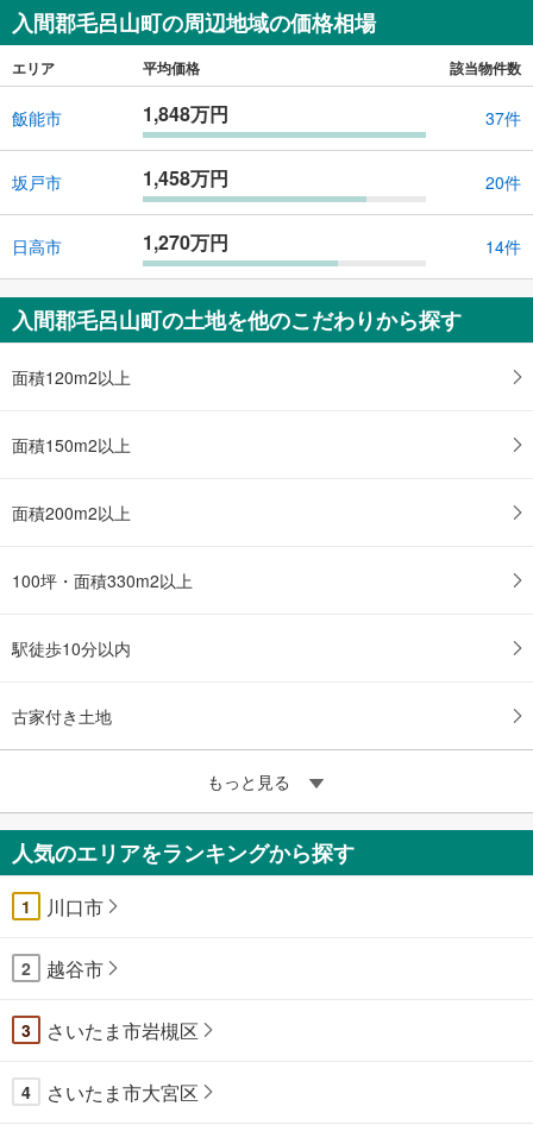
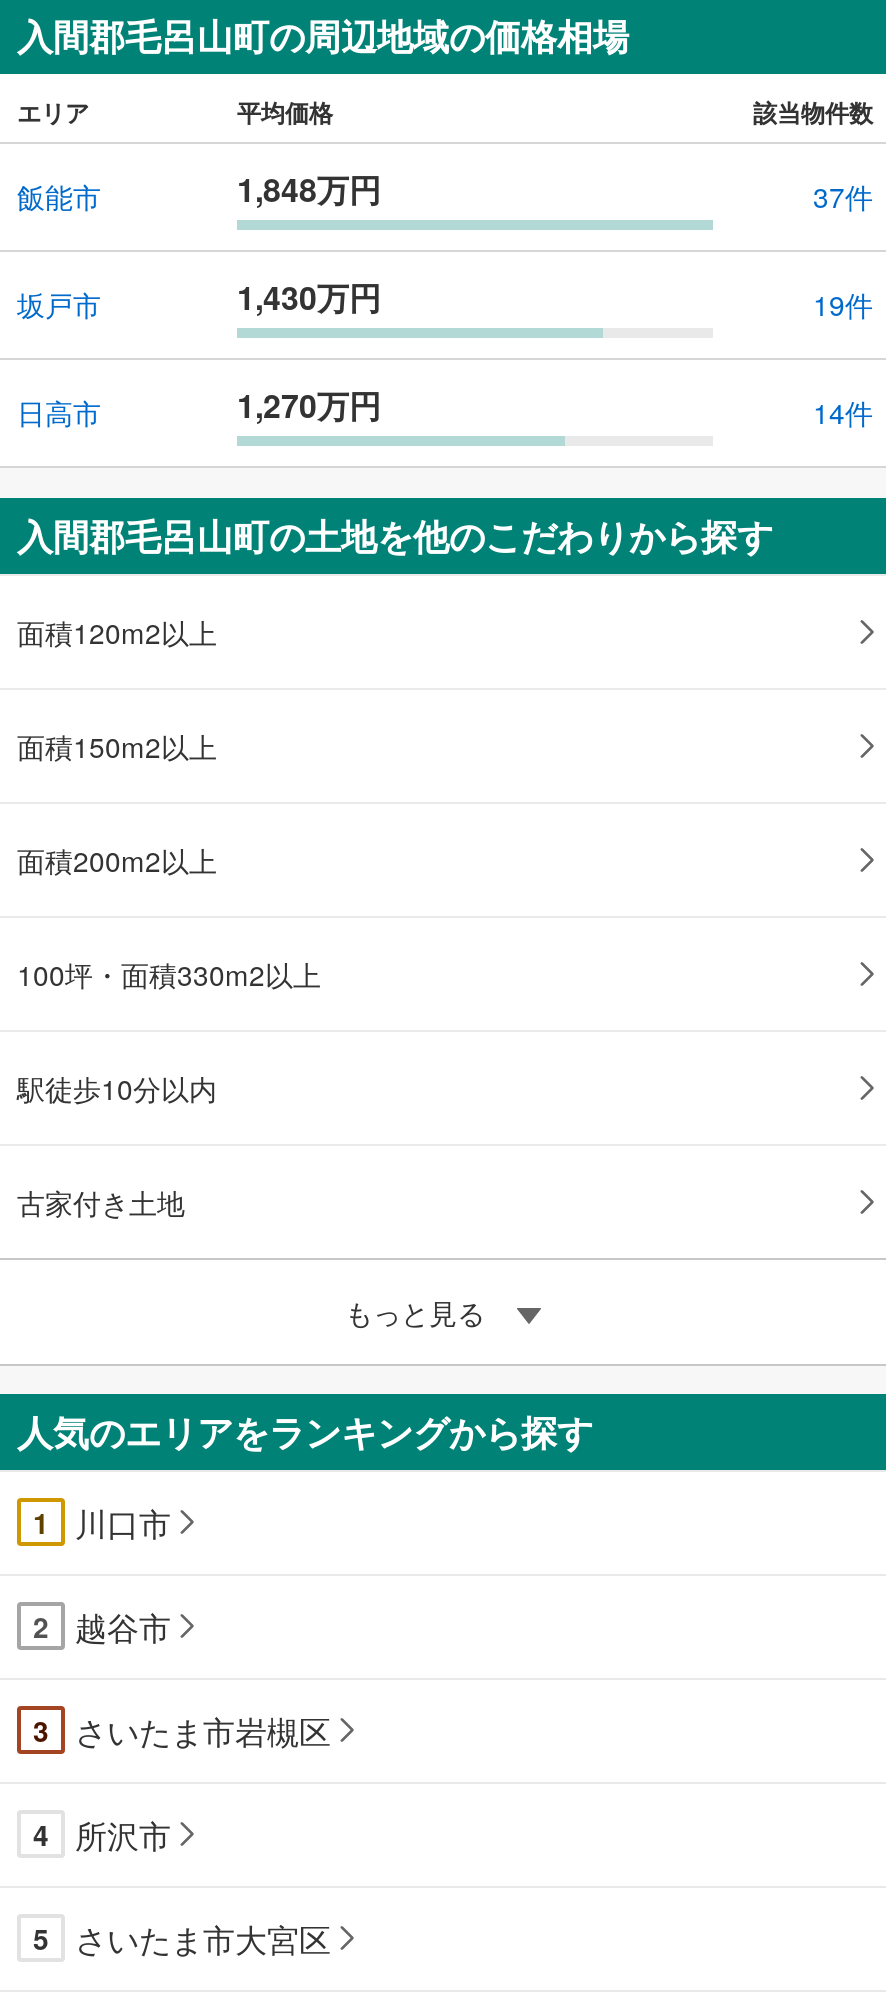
- 1,458万円
+ 1,430万円

- 20件
+ 19件

+ 所沢市
+ 5
